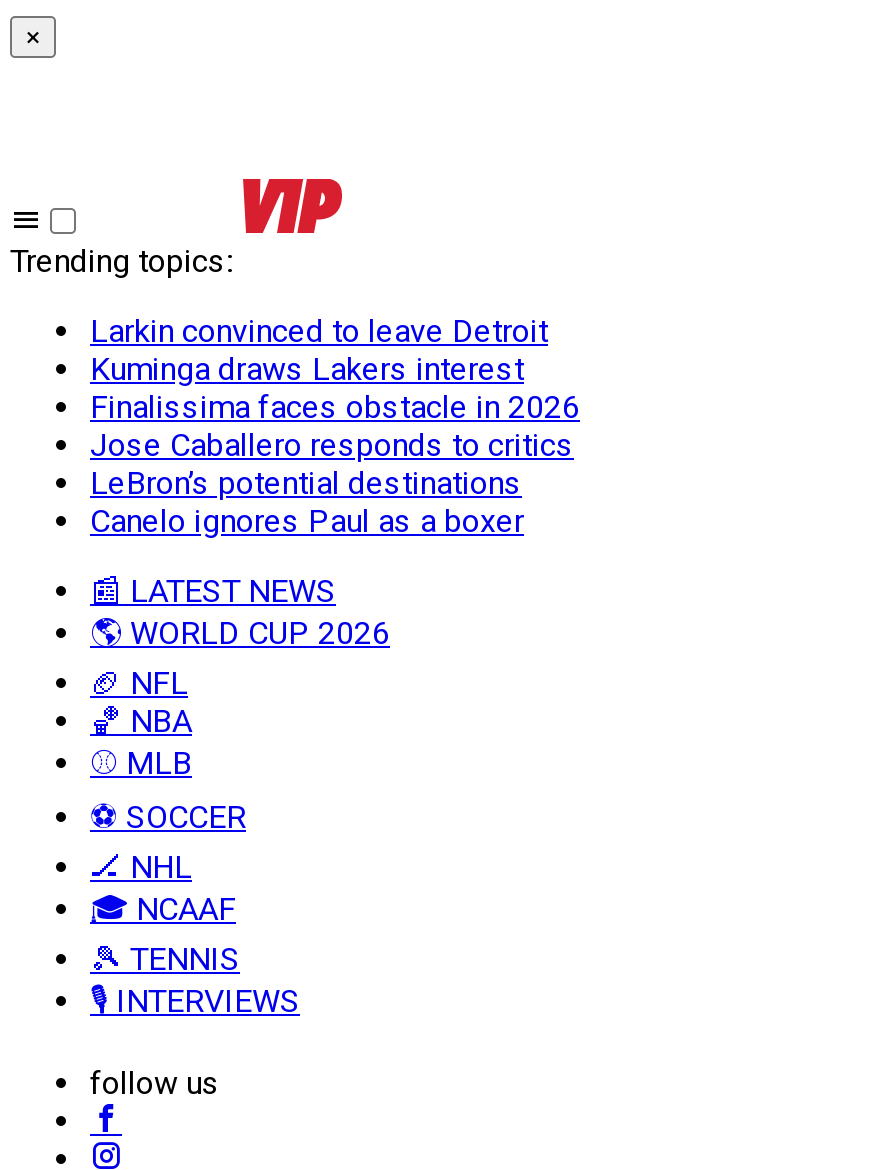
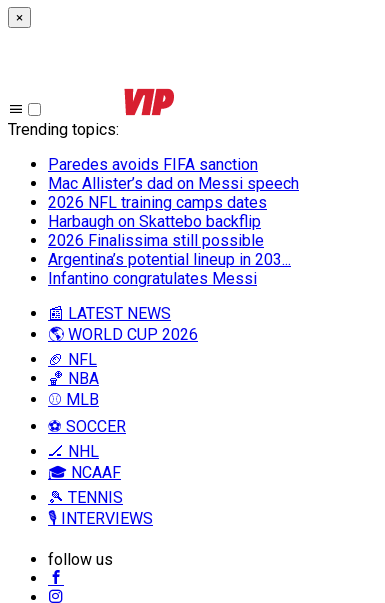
- Larkin convinced to leave Detroit
- Kuminga draws Lakers interest
- Finalissima faces obstacle in 2026
- Jose Caballero responds to critics
- LeBron’s potential destinations
- Canelo ignores Paul as a boxer
+ Paredes avoids FIFA sanction
+ Mac Allister’s dad on Messi speech
+ 2026 NFL training camps dates
+ Harbaugh on Skattebo backflip
+ 2026 Finalissima still possible
+ Argentina’s potential lineup in 203...
+ Infantino congratulates Messi
